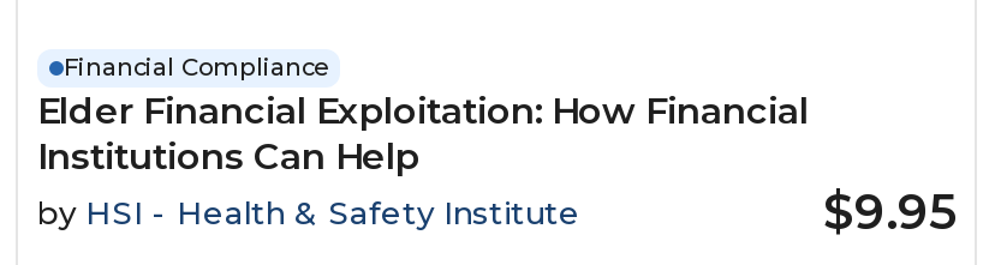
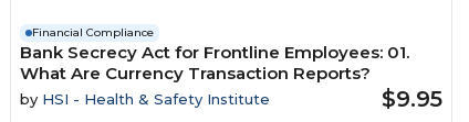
- Elder Financial Exploitation: How Financial
- Institutions Can Help
+ Bank Secrecy Act for Frontline Employees: 01.
+ What Are Currency Transaction Reports?
